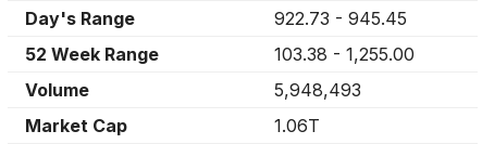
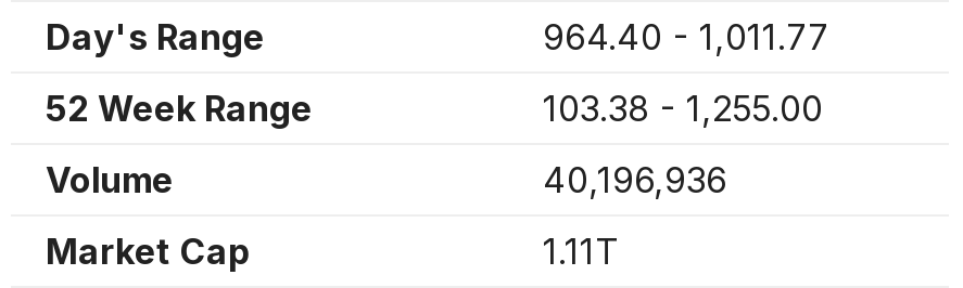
- 922.73 - 945.45
+ 964.40 - 1,011.77

- 5,948,493
+ 40,196,936

- 1.06T
+ 1.11T
